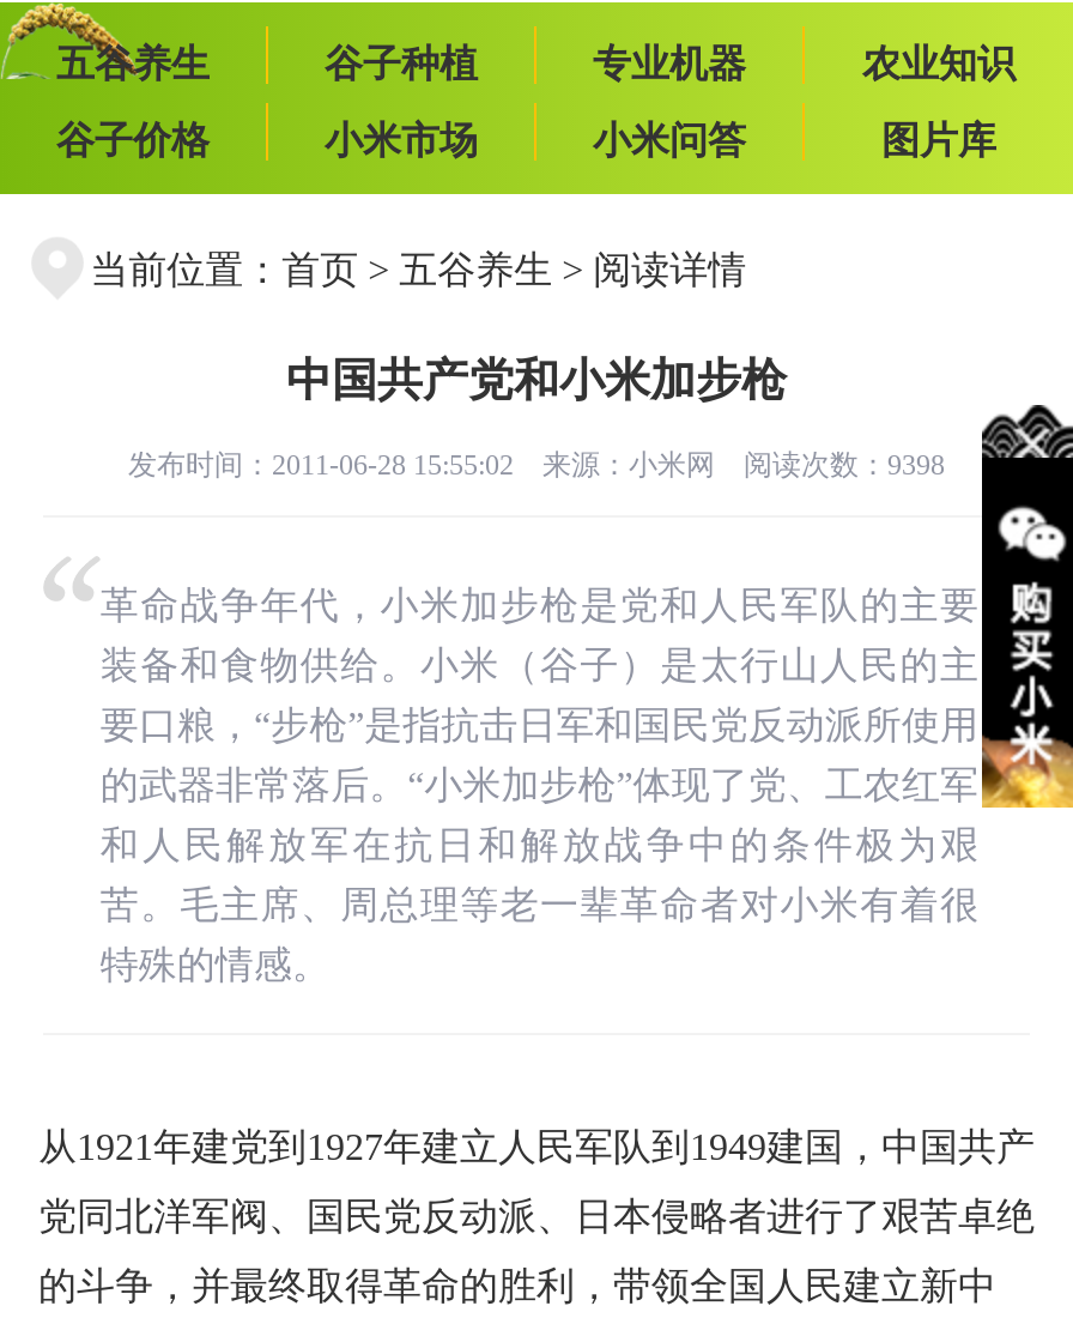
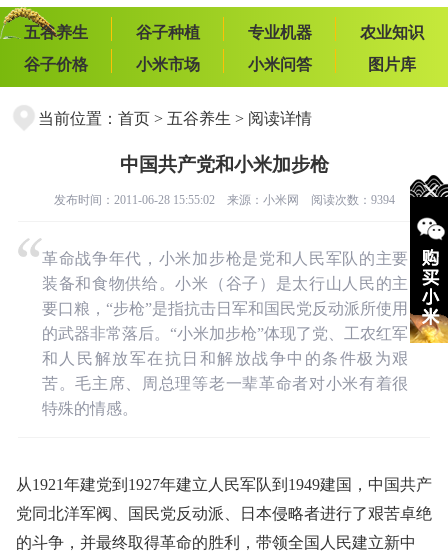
- 发布时间：2011-06-28 15:55:02 来源：小米网阅读次数：9398
+ 发布时间：2011-06-28 15:55:02 来源：小米网阅读次数：9394
